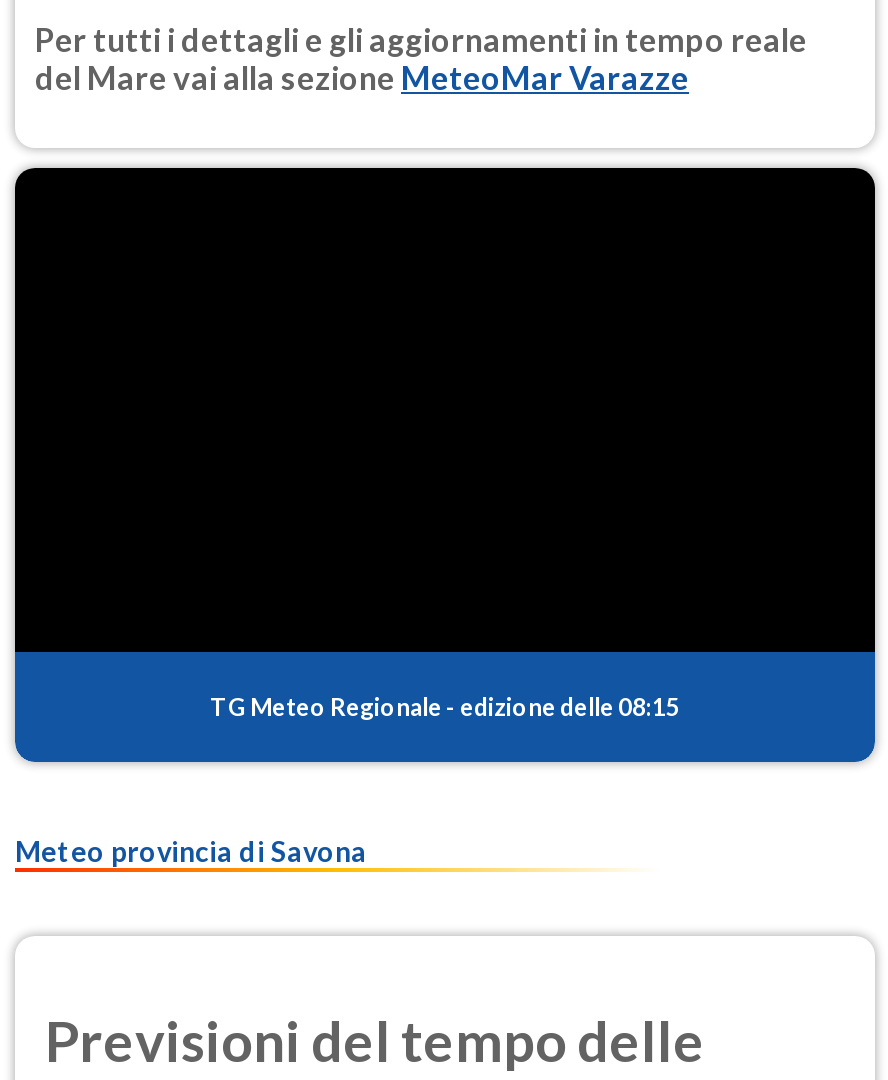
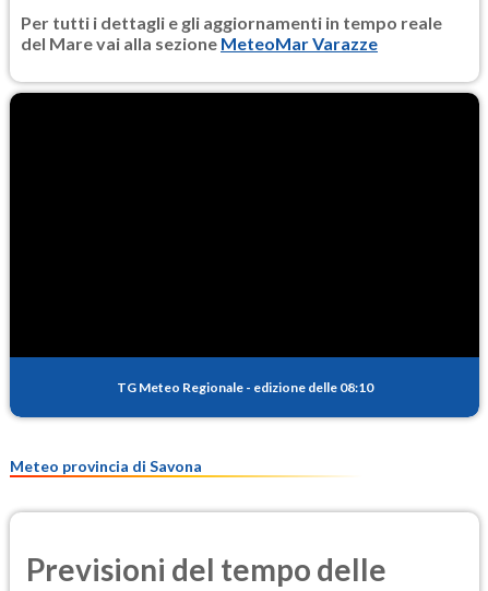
- TG Meteo Regionale - edizione delle 08:15
+ TG Meteo Regionale - edizione delle 08:10
